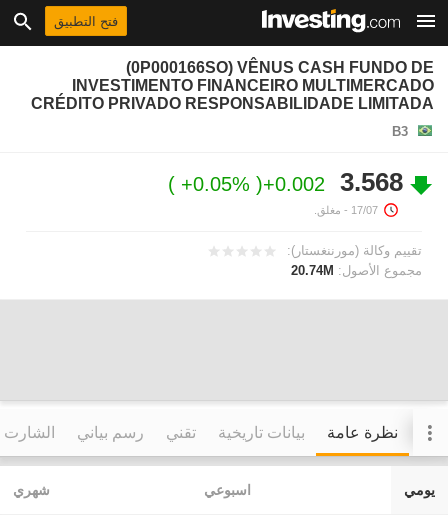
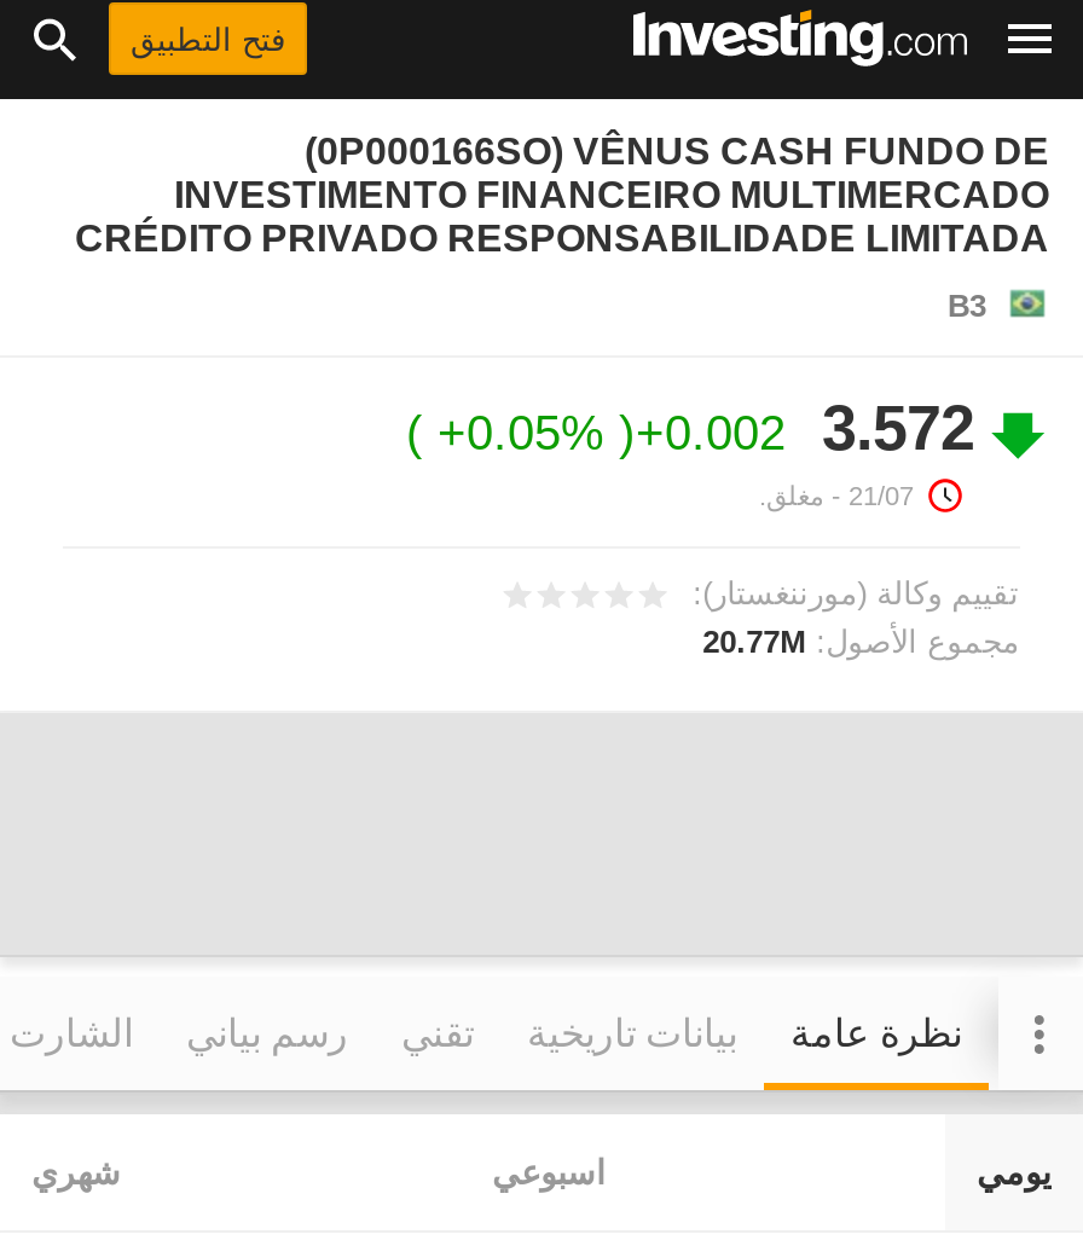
- +0.05% +0.002 3.568
+ +0.05% +0.002 3.572

- 17/07 - مغلق.
+ 21/07 - مغلق.

- مجموع الأصول: 20.74M
+ مجموع الأصول: 20.77M
